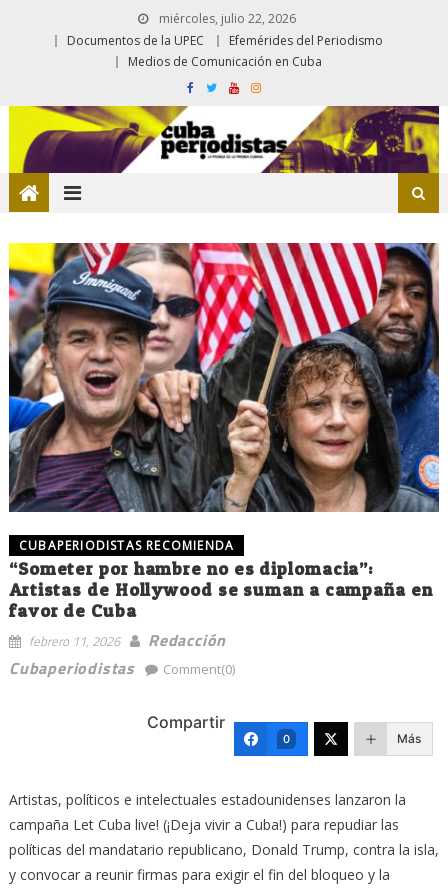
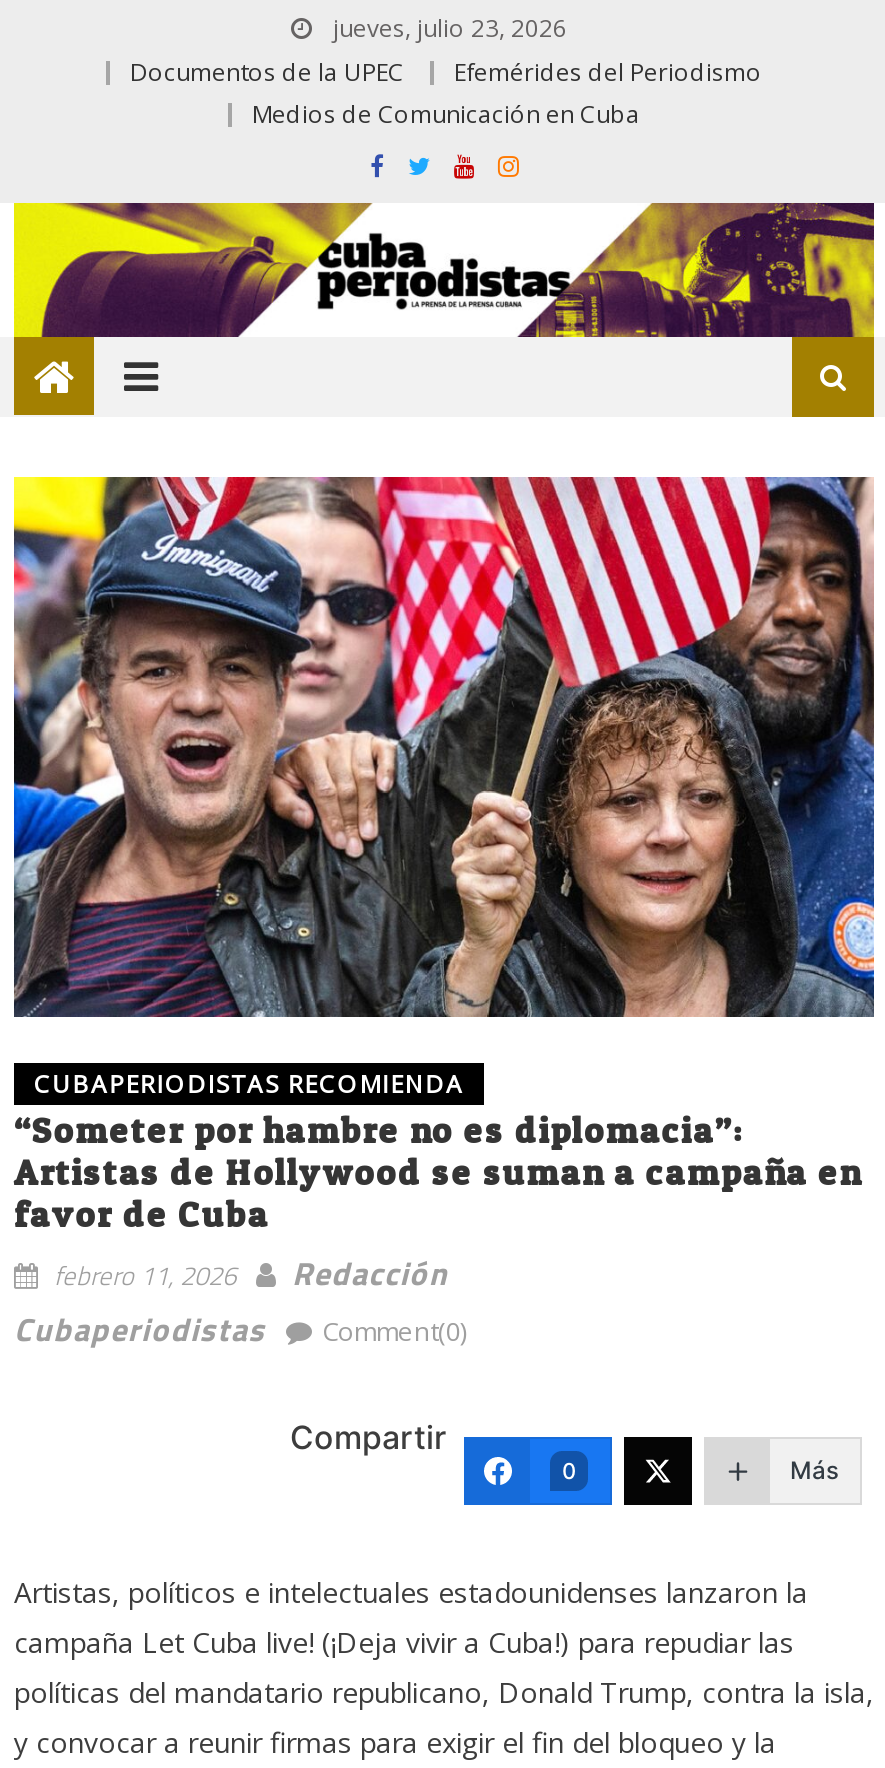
- miércoles, julio 22, 2026
+ jueves, julio 23, 2026
